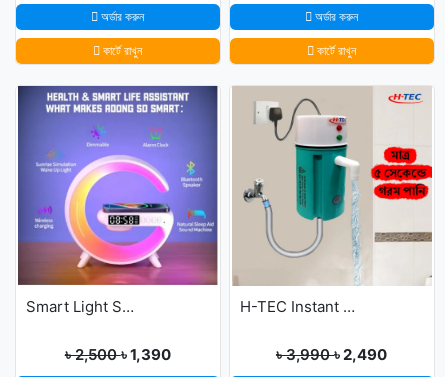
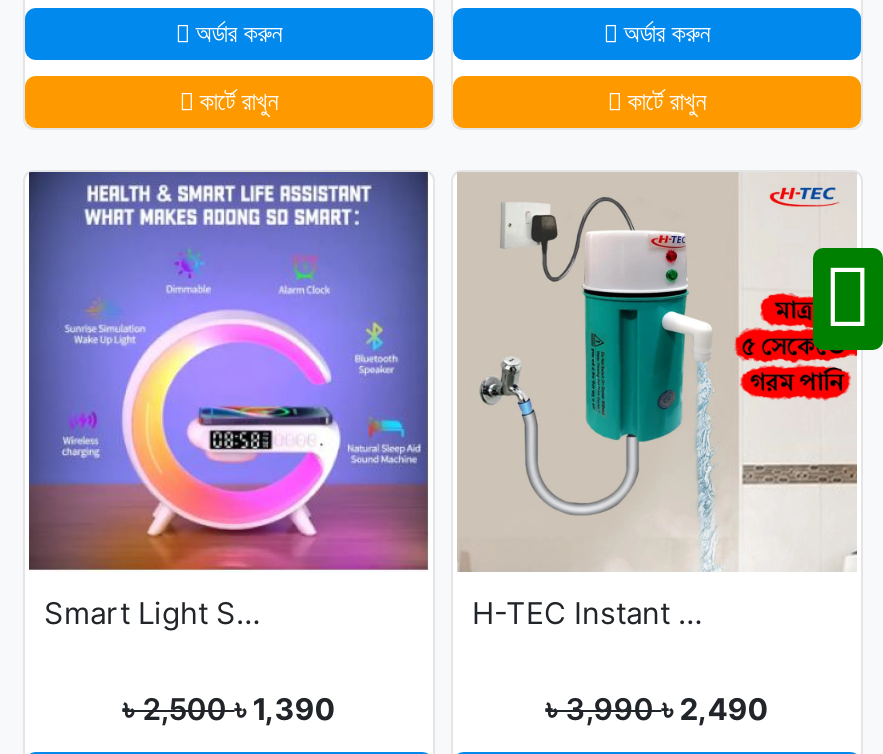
- [image]
+ [image]
